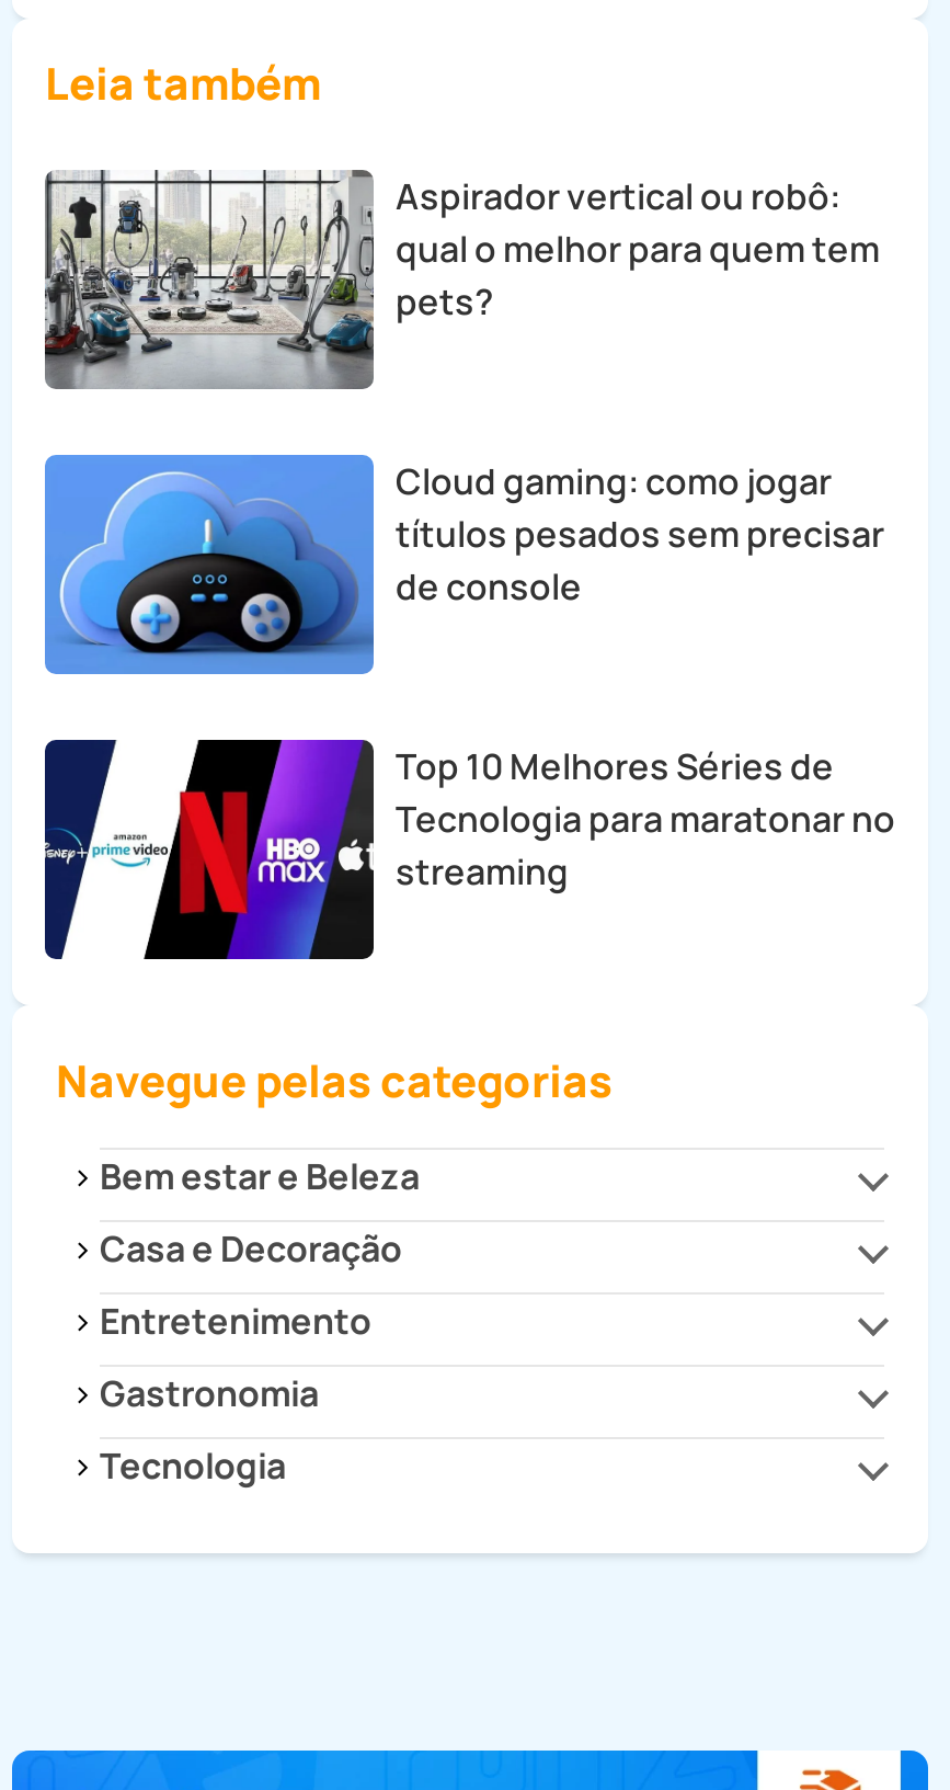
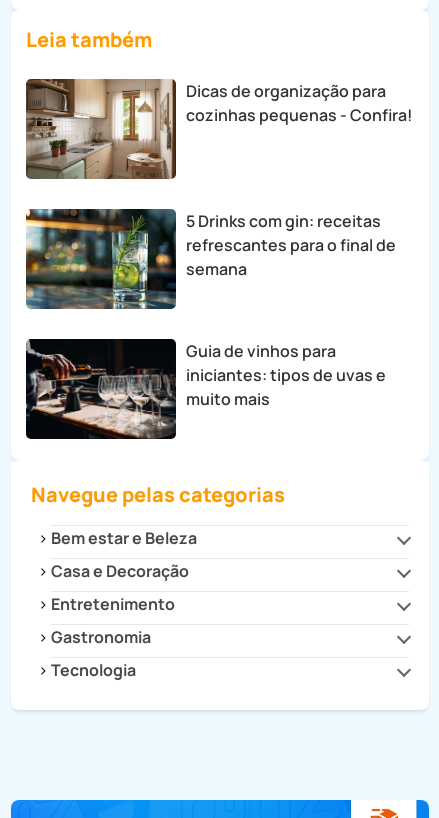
- [image]
- Aspirador vertical ou robô:
- qual o melhor para quem tem
- pets?
+ [image]
+ Dicas de organização para
+ cozinhas pequenas - Confira!

- [image]
- Cloud gaming: como jogar
- títulos pesados sem precisar
- de console
+ [image]
+ 5 Drinks com gin: receitas
+ refrescantes para o final de
+ semana

- [image]
- Top 10 Melhores Séries de
- Tecnologia para maratonar no
- streaming
+ [image]
+ Guia de vinhos para
+ iniciantes: tipos de uvas e
+ muito mais
